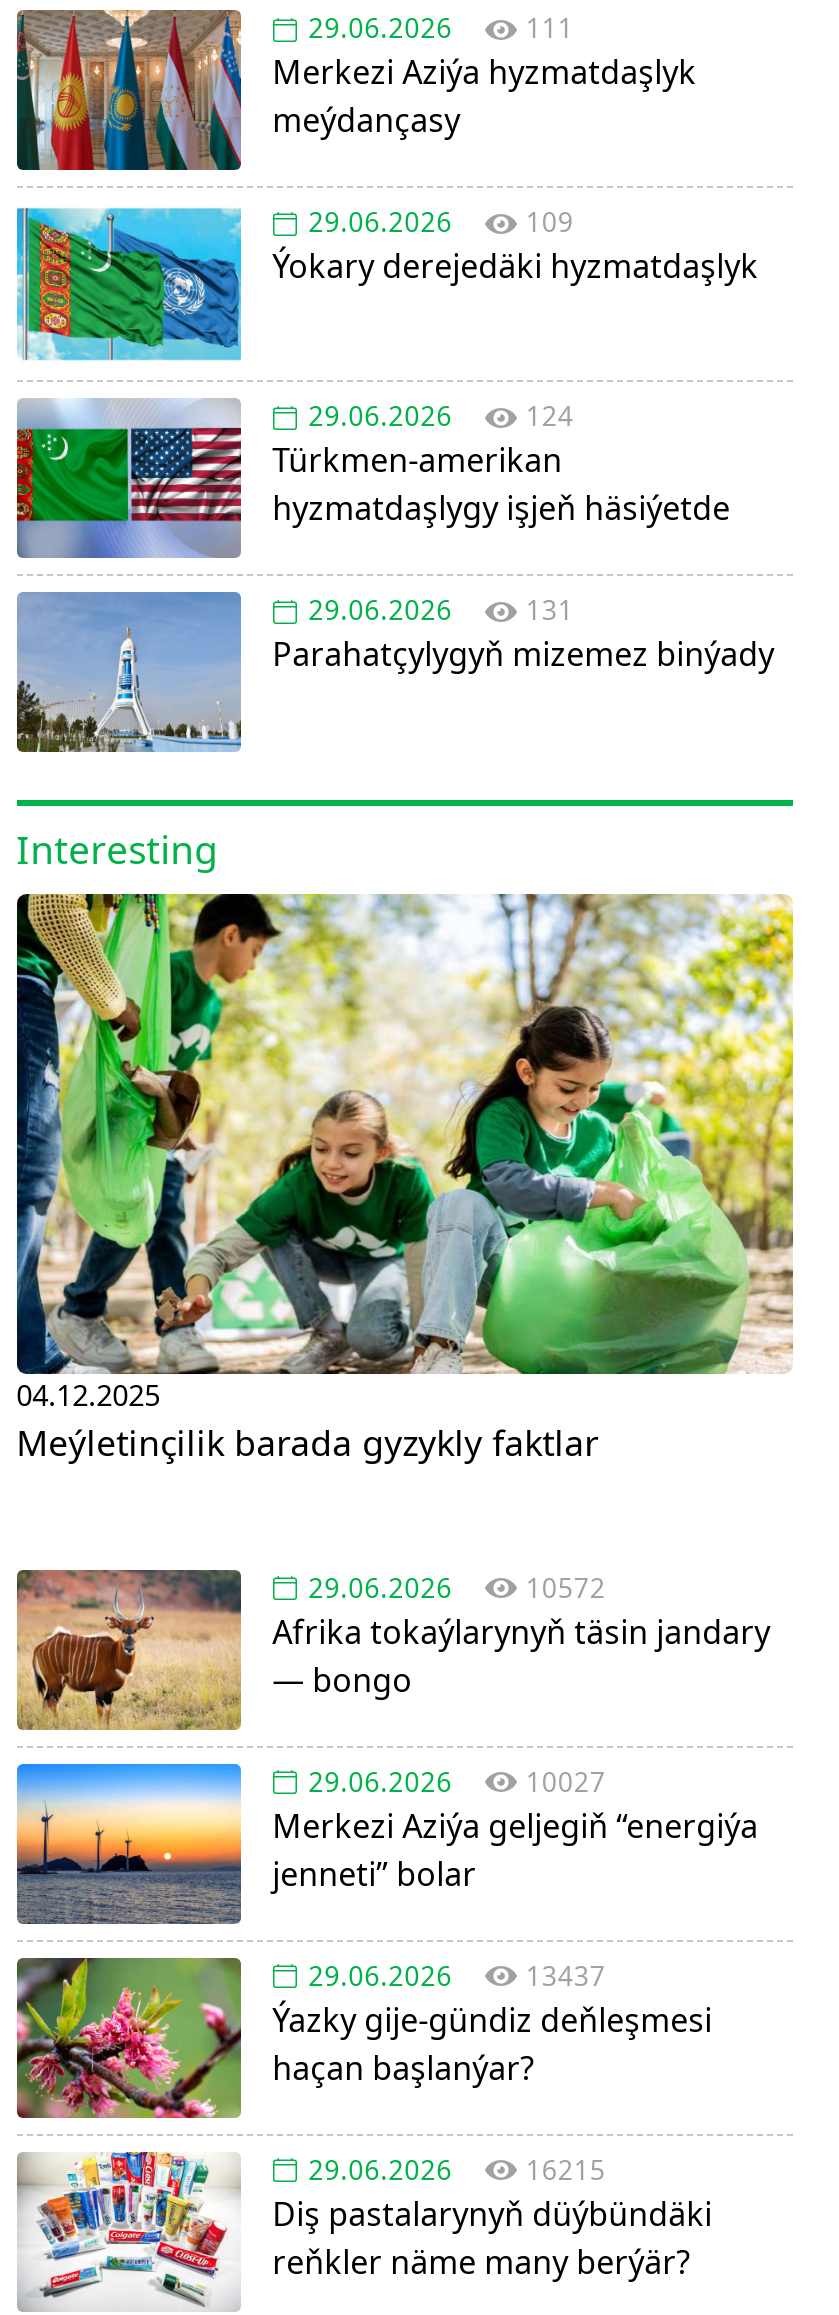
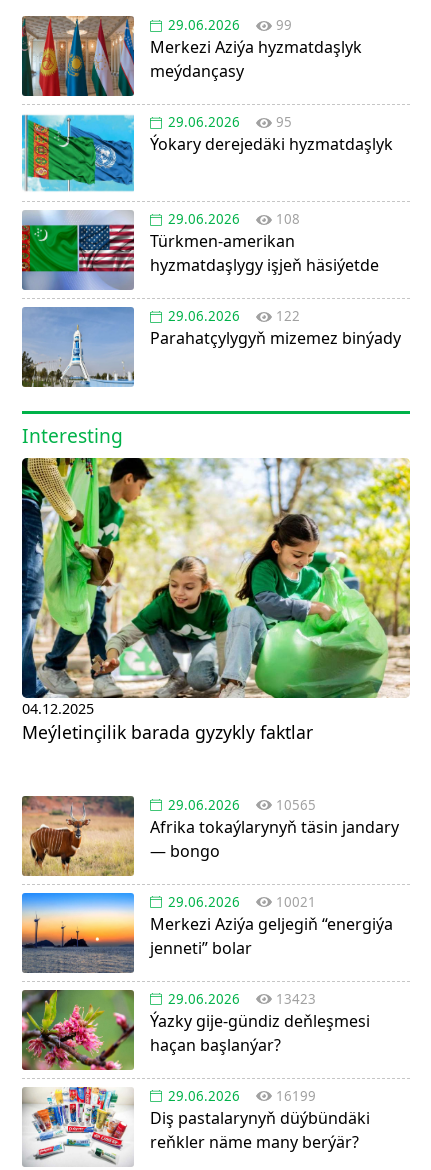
- 111
+ 99

- 109
+ 95

- 124
+ 108

- 131
+ 122

- 10572
+ 10565

- 10027
+ 10021

- 13437
+ 13423

- 16215
+ 16199
